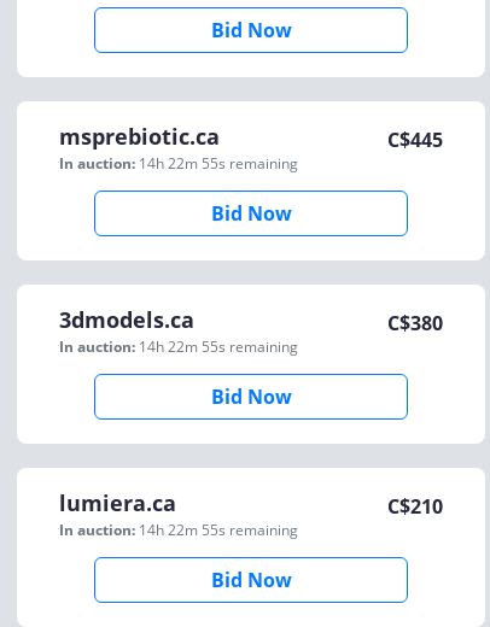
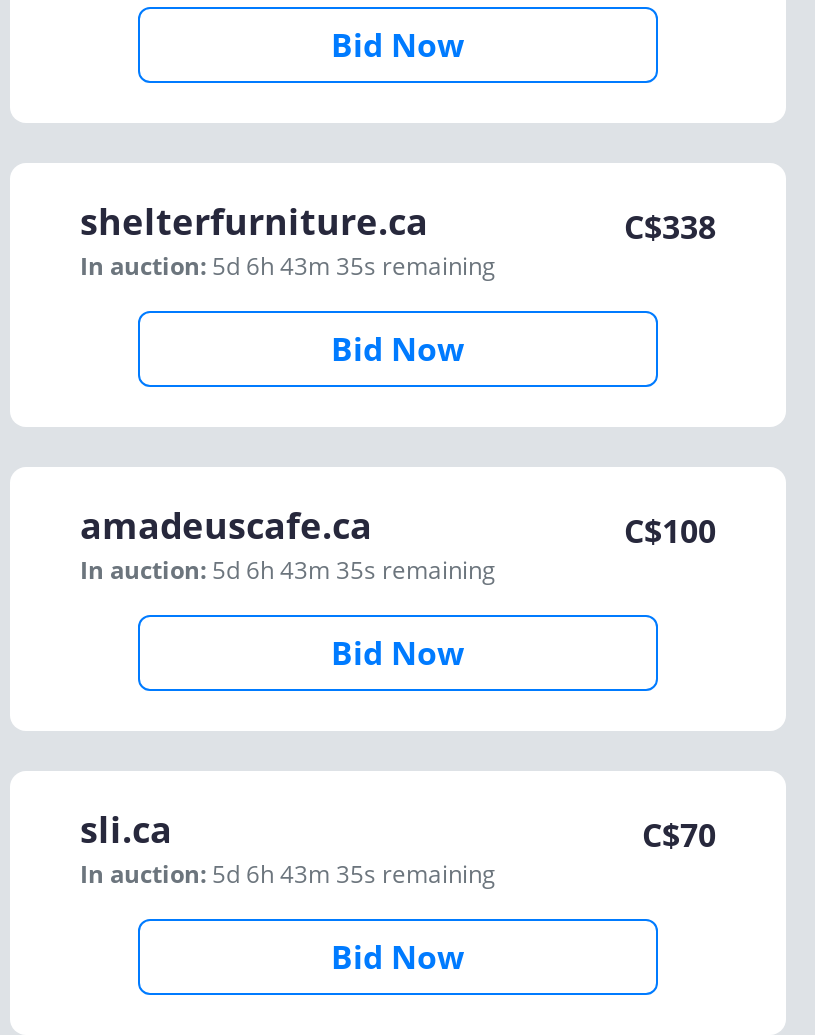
- msprebiotic.ca
- In auction: 14h 22m 55s remaining
+ shelterfurniture.ca
+ In auction: 5d 6h 43m 35s remaining

- C$445
+ C$338

- 3dmodels.ca
- In auction: 14h 22m 55s remaining
+ amadeuscafe.ca
+ In auction: 5d 6h 43m 35s remaining

- C$380
+ C$100

- lumiera.ca
- In auction: 14h 22m 55s remaining
+ sli.ca
+ In auction: 5d 6h 43m 35s remaining

- C$210
+ C$70
